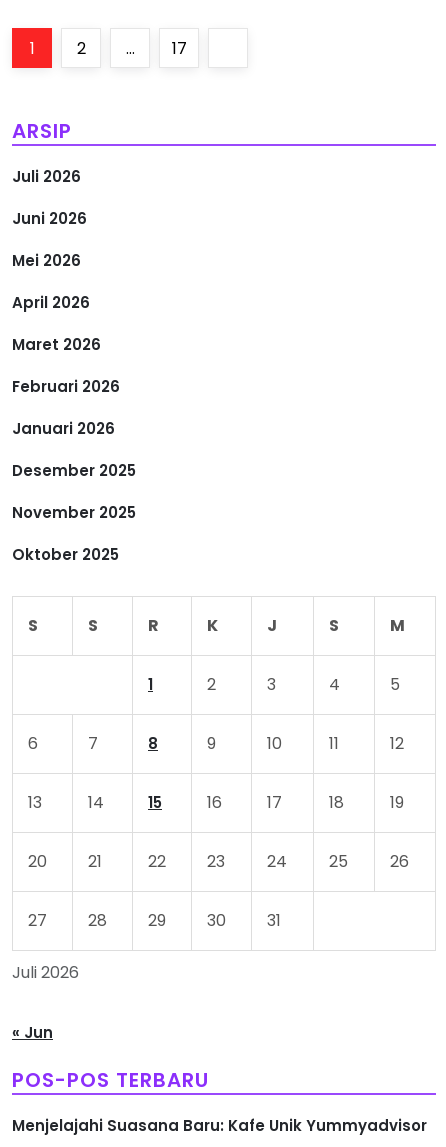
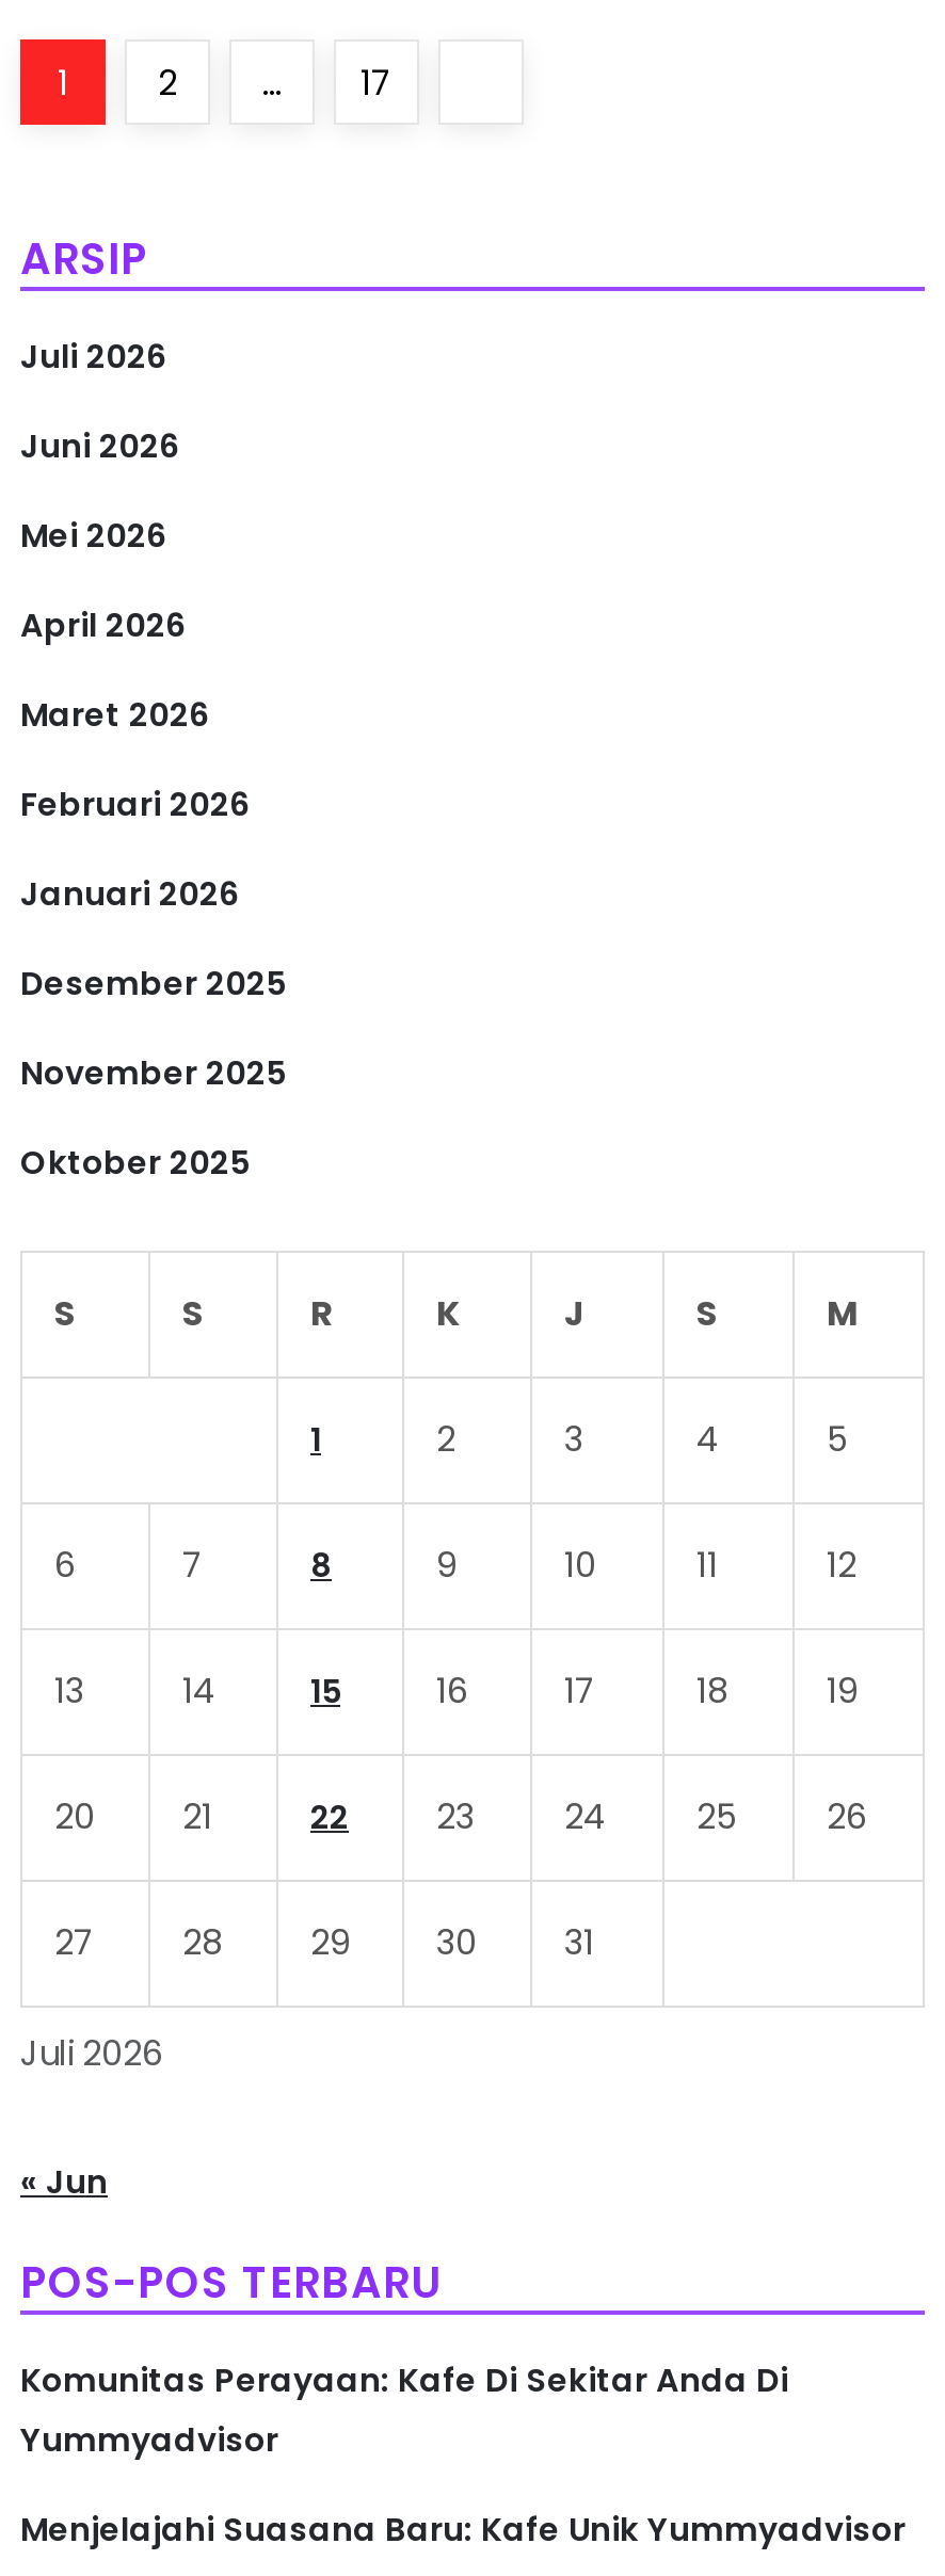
+ Komunitas Perayaan: Kafe Di Sekitar Anda Di
+ Yummyadvisor
